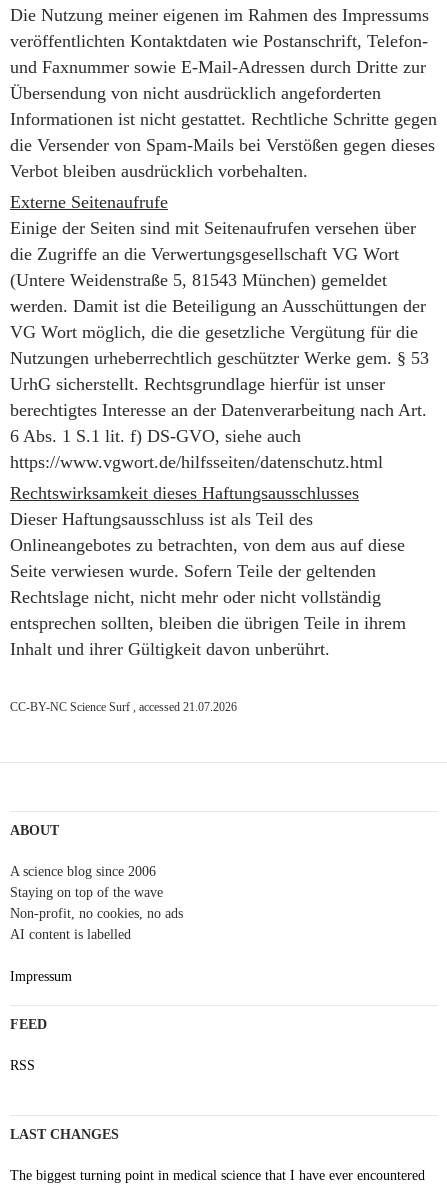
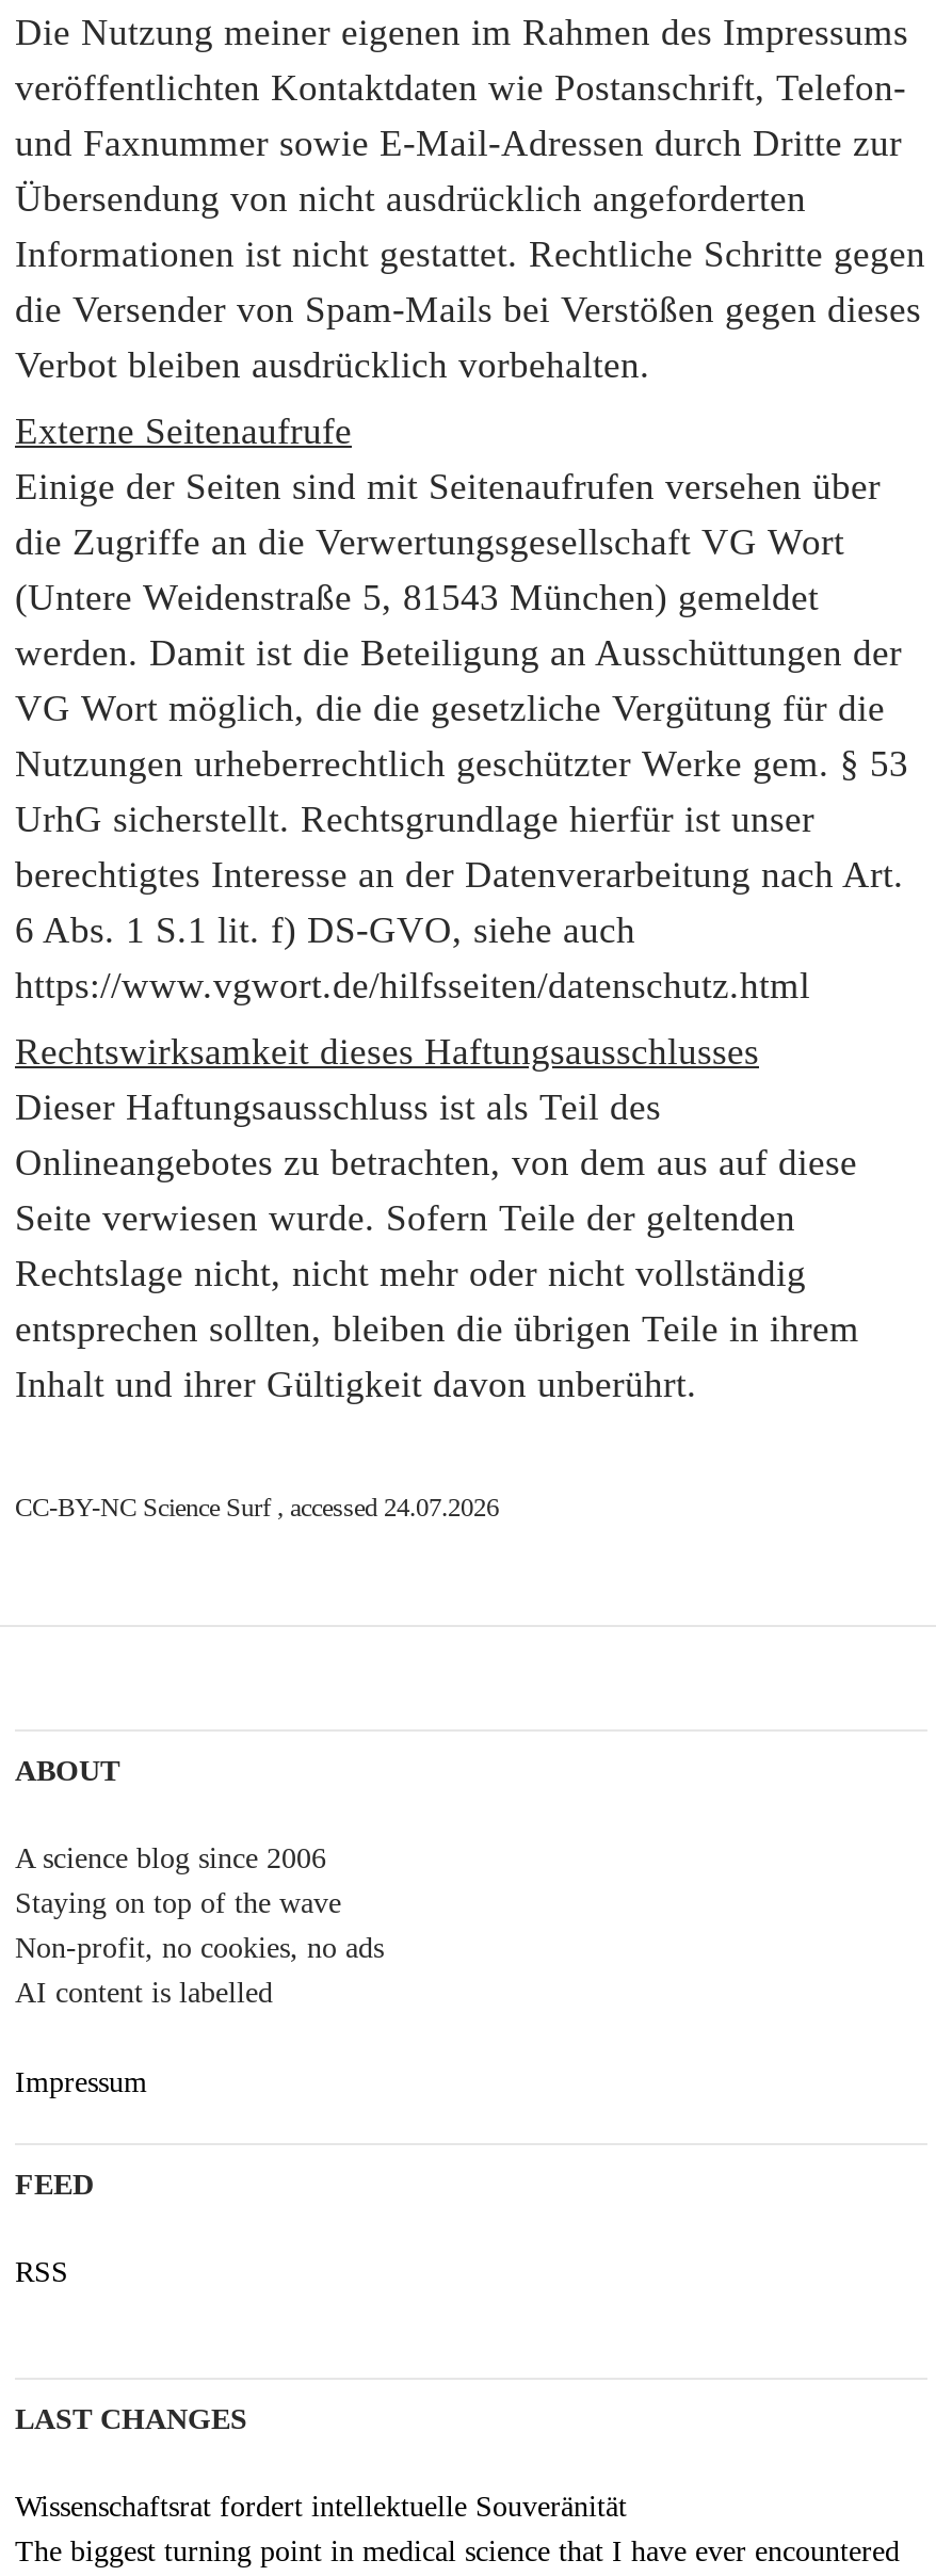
- CC-BY-NC Science Surf , accessed 21.07.2026
+ CC-BY-NC Science Surf , accessed 24.07.2026

+ Wissenschaftsrat fordert intellektuelle Souveränität
